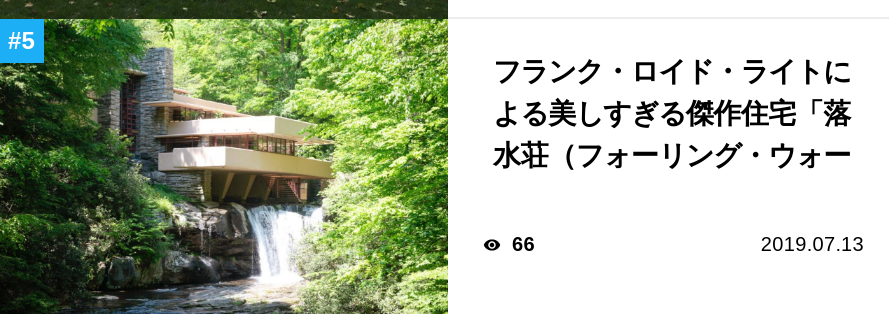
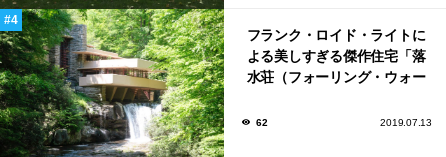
- 66
+ 62
